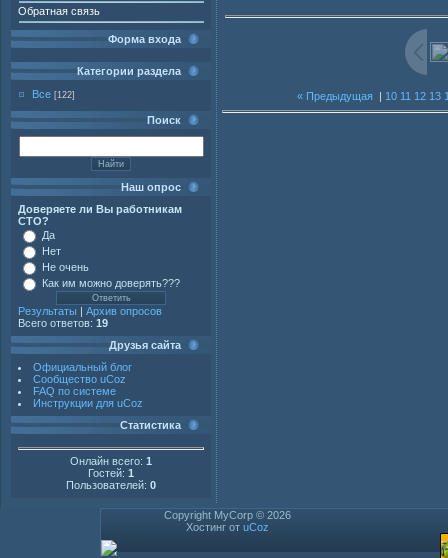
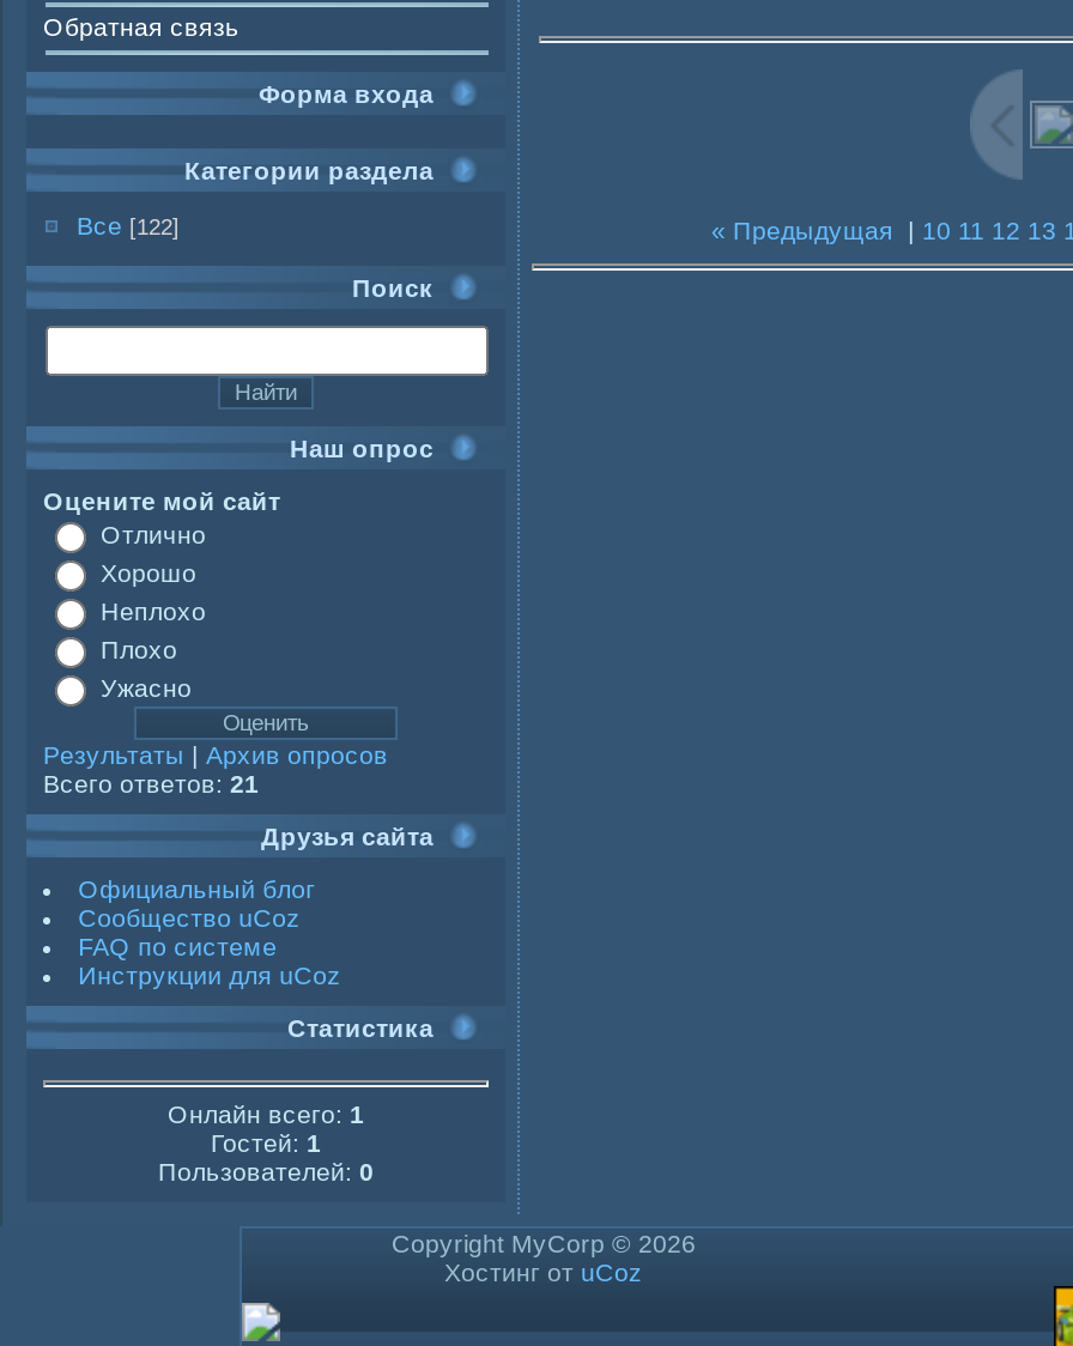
- Доверяете ли Вы работникам
- СТО?
- Да
- Нет
- Не очень
- Как им можно доверять???
+ Оцените мой сайт
+ Отлично
+ Хорошо
+ Неплохо
+ Плохо
+ Ужасно

- Всего ответов:19
+ Всего ответов:21
